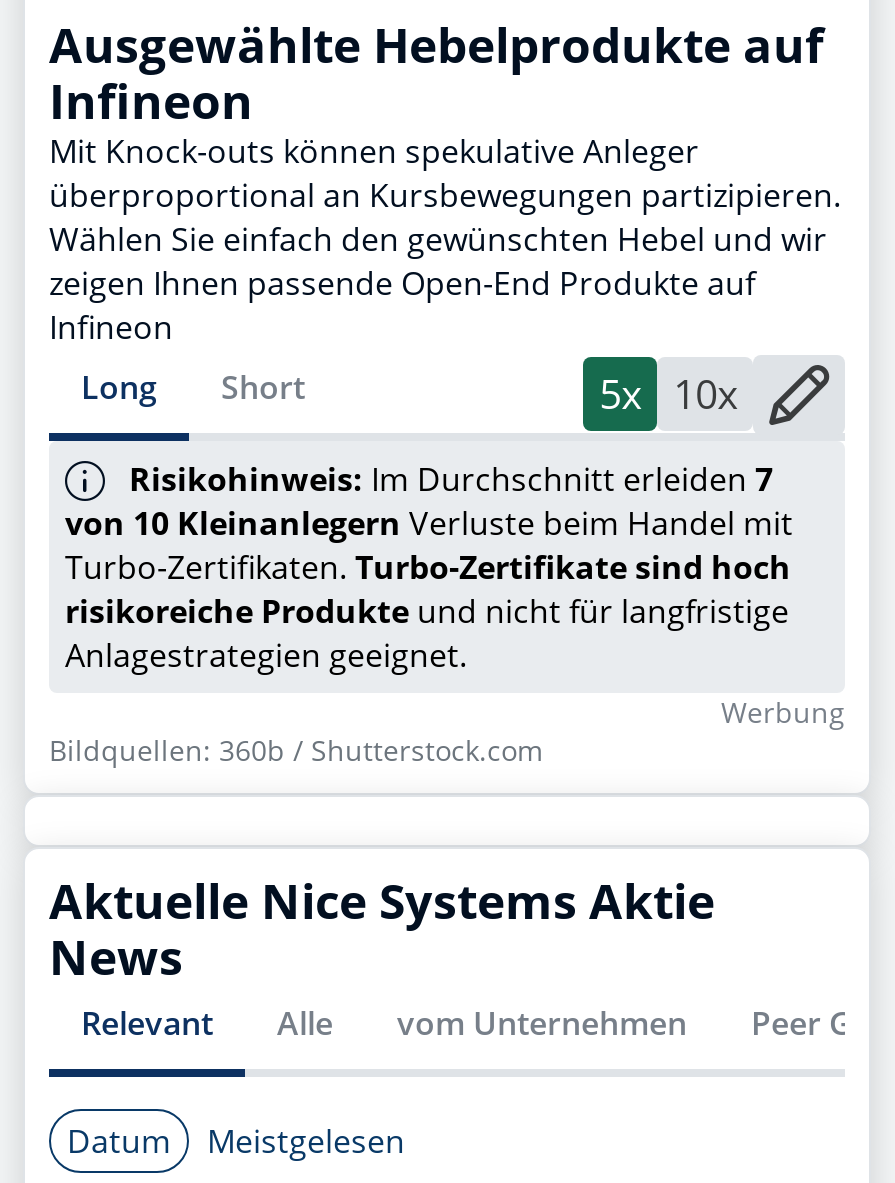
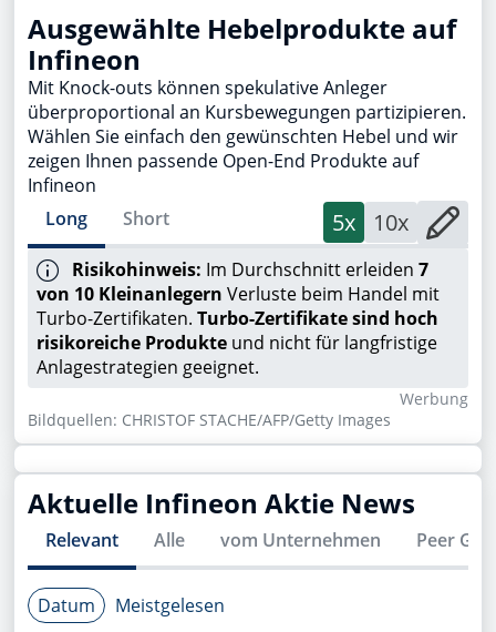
- Bildquellen: 360b / Shutterstock.com
+ Bildquellen: CHRISTOF STACHE/AFP/Getty Images

- Aktuelle Nice Systems Aktie
- News
+ Aktuelle Infineon Aktie News
